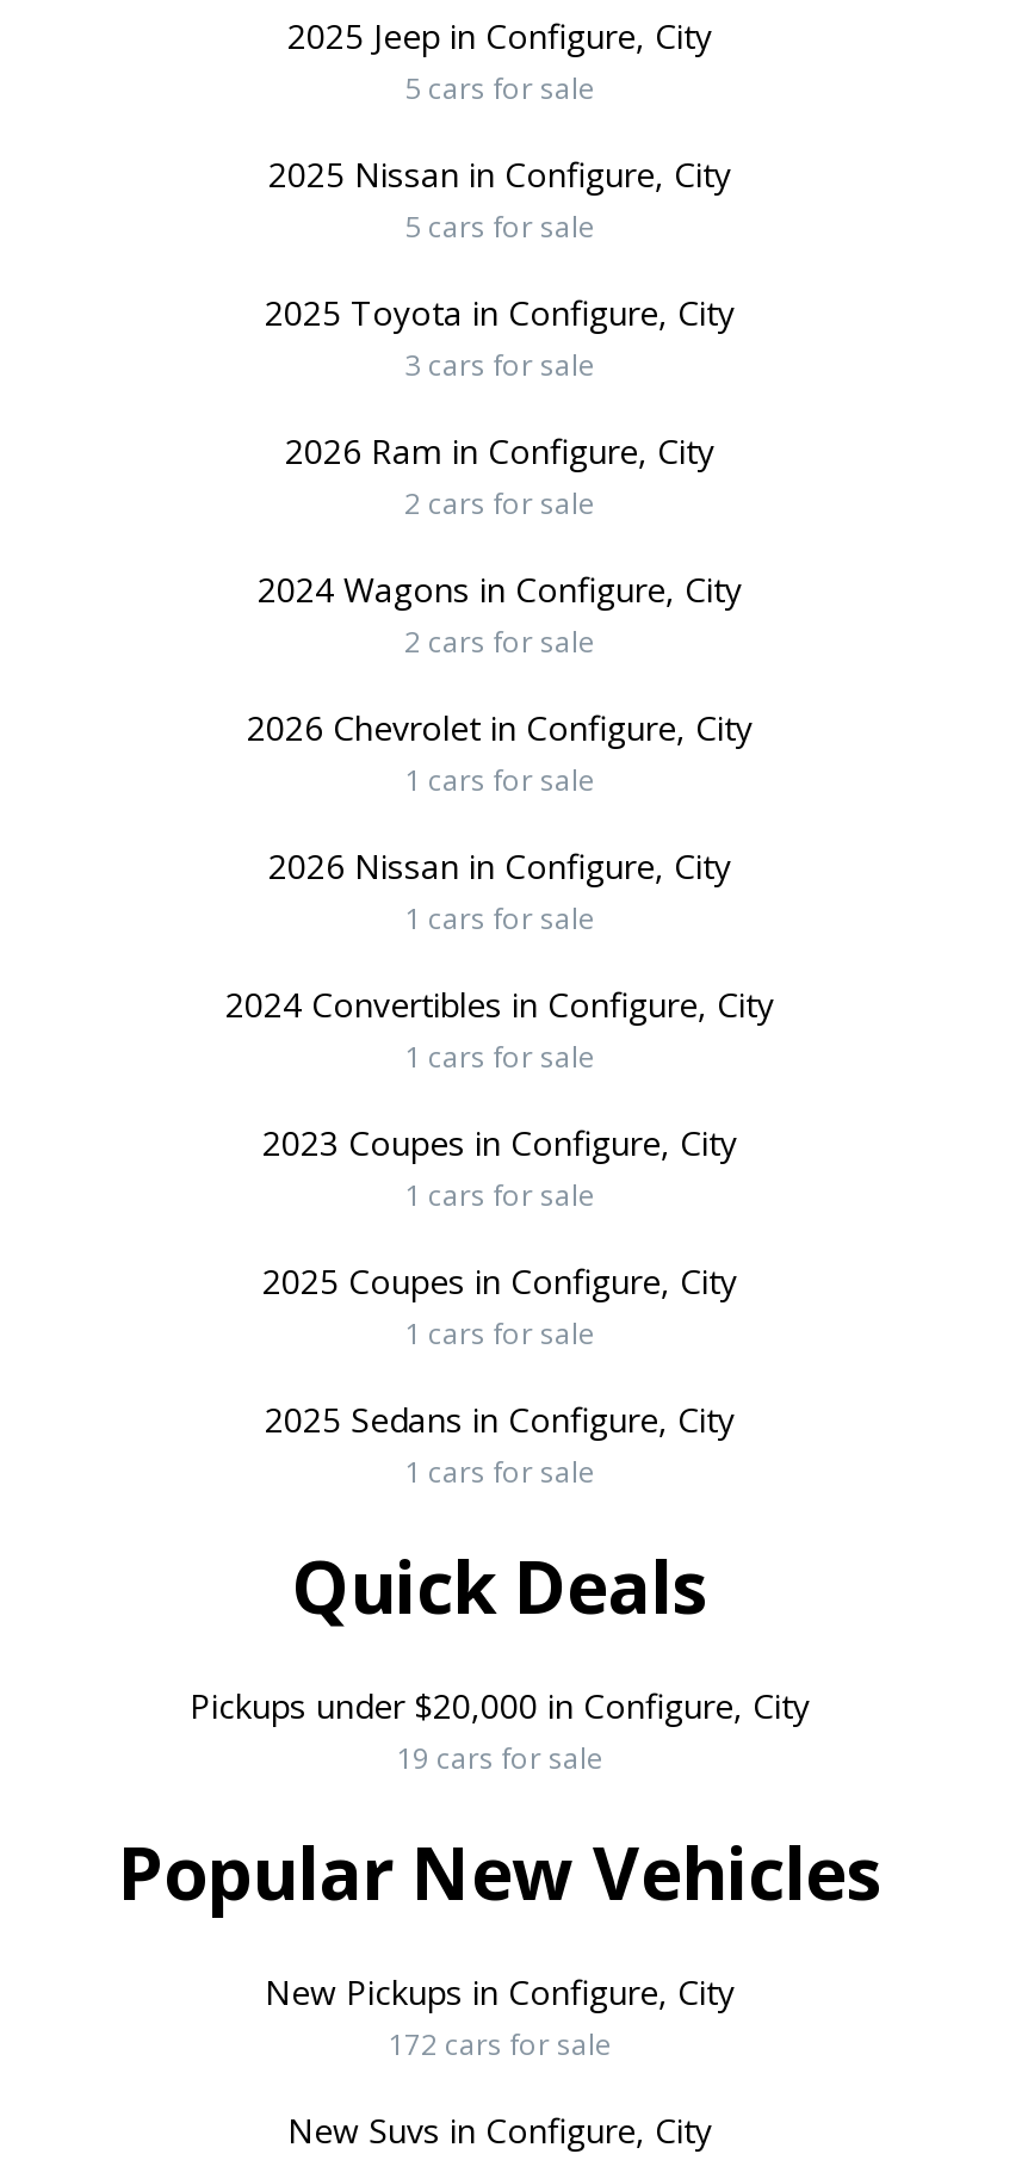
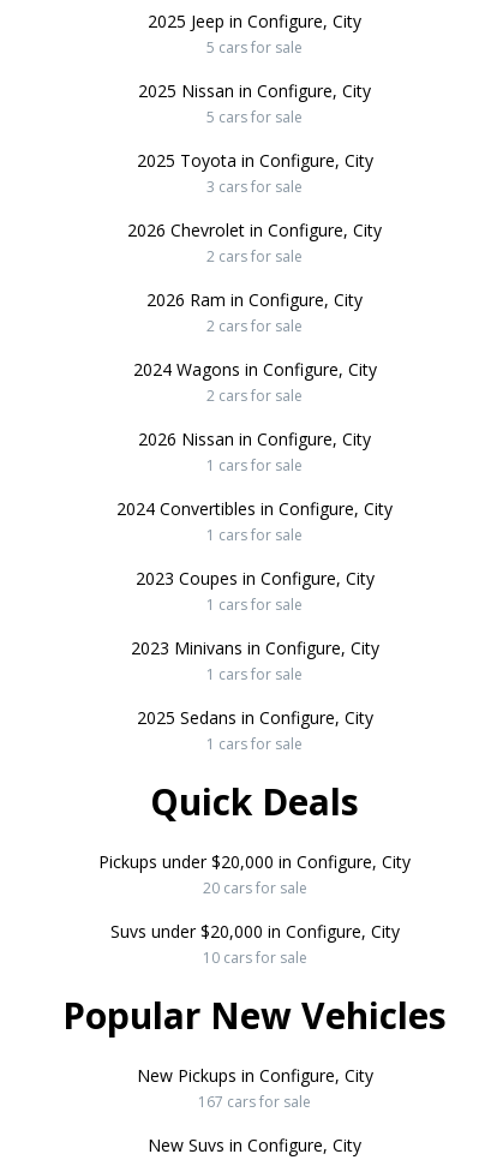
+ 2 cars for sale

moved up: 2026 Chevrolet in Configure, City

- 1 cars for sale

- 2025 Coupes in Configure, City
+ 2023 Minivans in Configure, City

- 19 cars for sale
+ 20 cars for sale
+ Suvs under $20,000 in Configure, City
+ 10 cars for sale

- 172 cars for sale
+ 167 cars for sale
